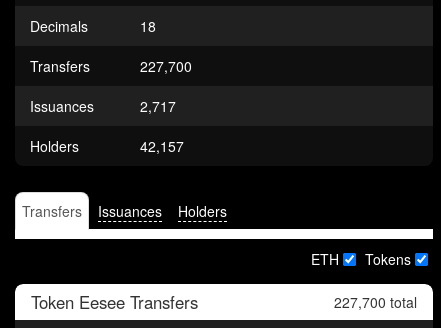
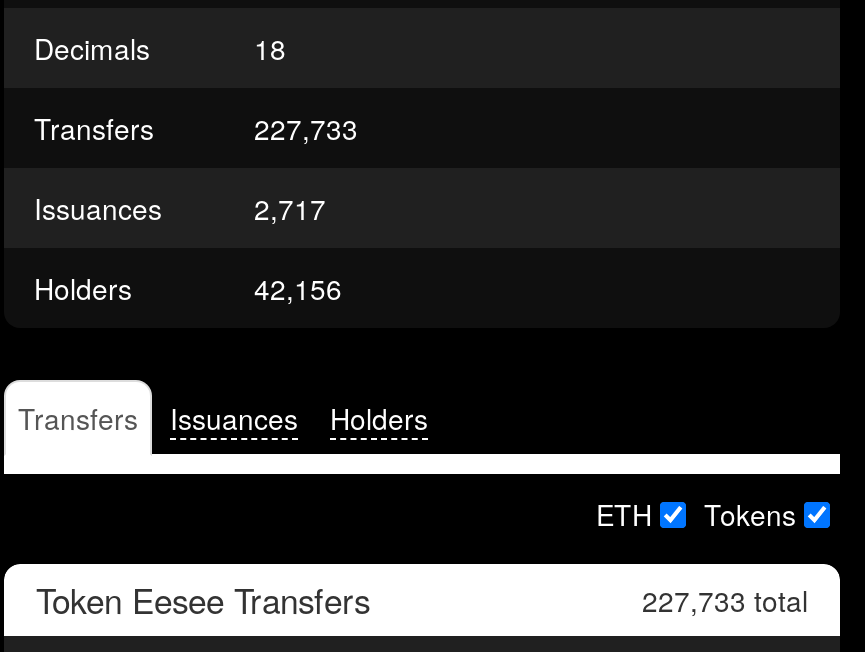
- 227,700
+ 227,733

- 42,157
+ 42,156

- 227,700 total
+ 227,733 total
